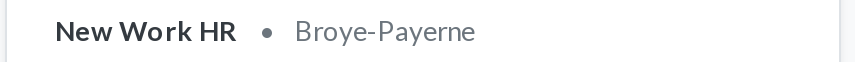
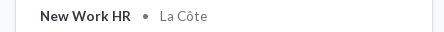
- Broye-Payerne
+ La Côte
